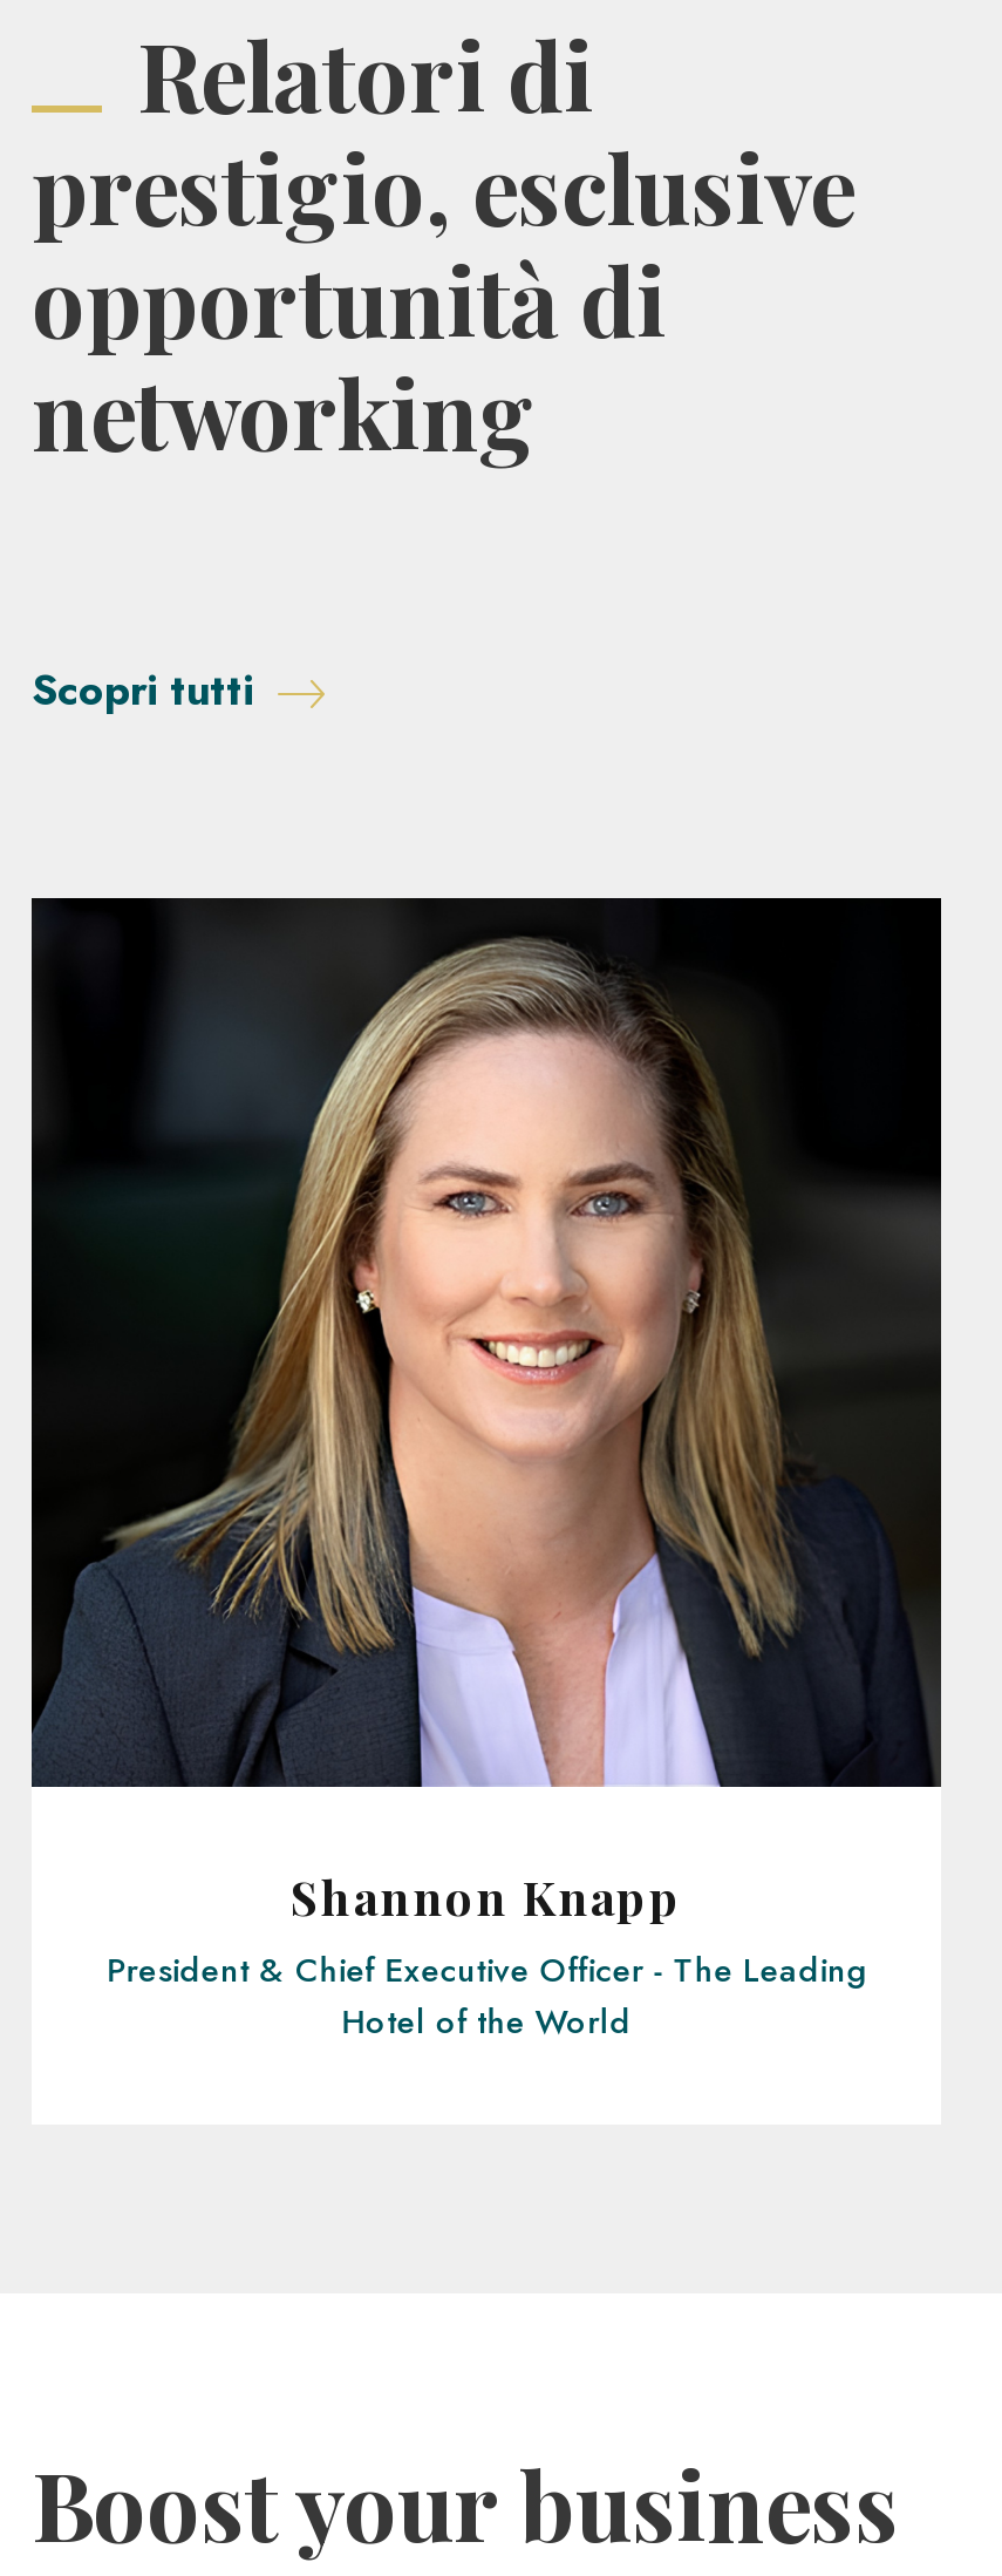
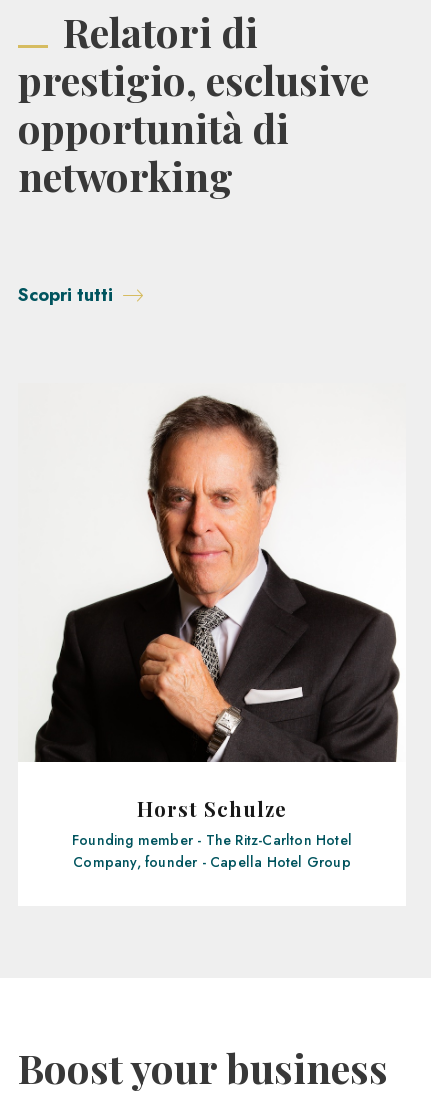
- [image]
- Shannon Knapp
- President & Chief Executive Officer - The Leading
- Hotel of the World
+ [image]
+ Horst Schulze
+ Founding member - The Ritz-Carlton Hotel
+ Company, founder - Capella Hotel Group
